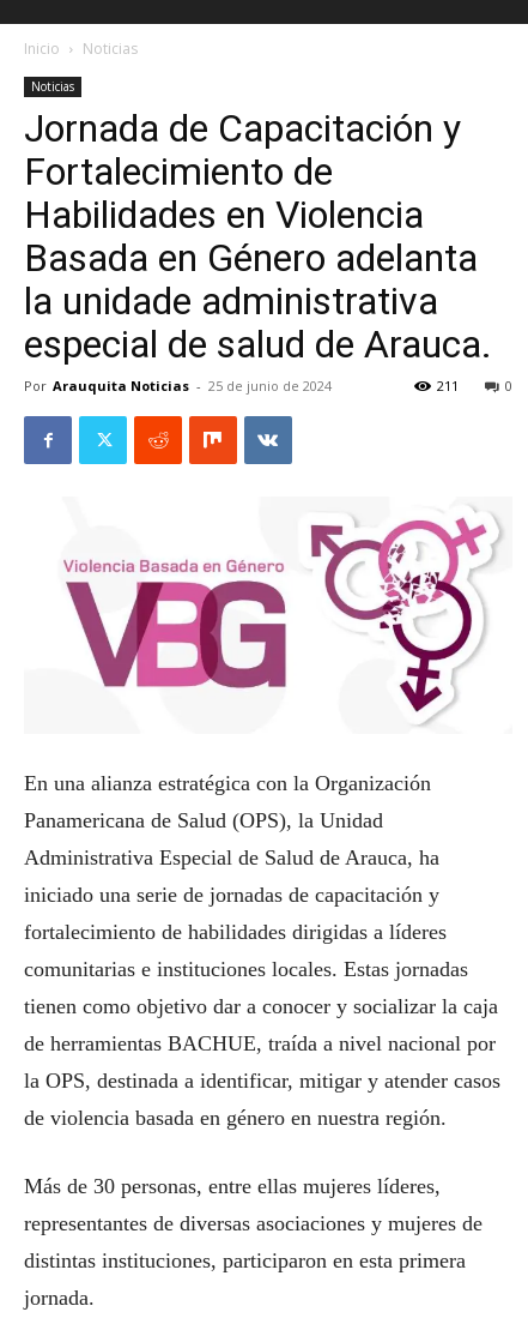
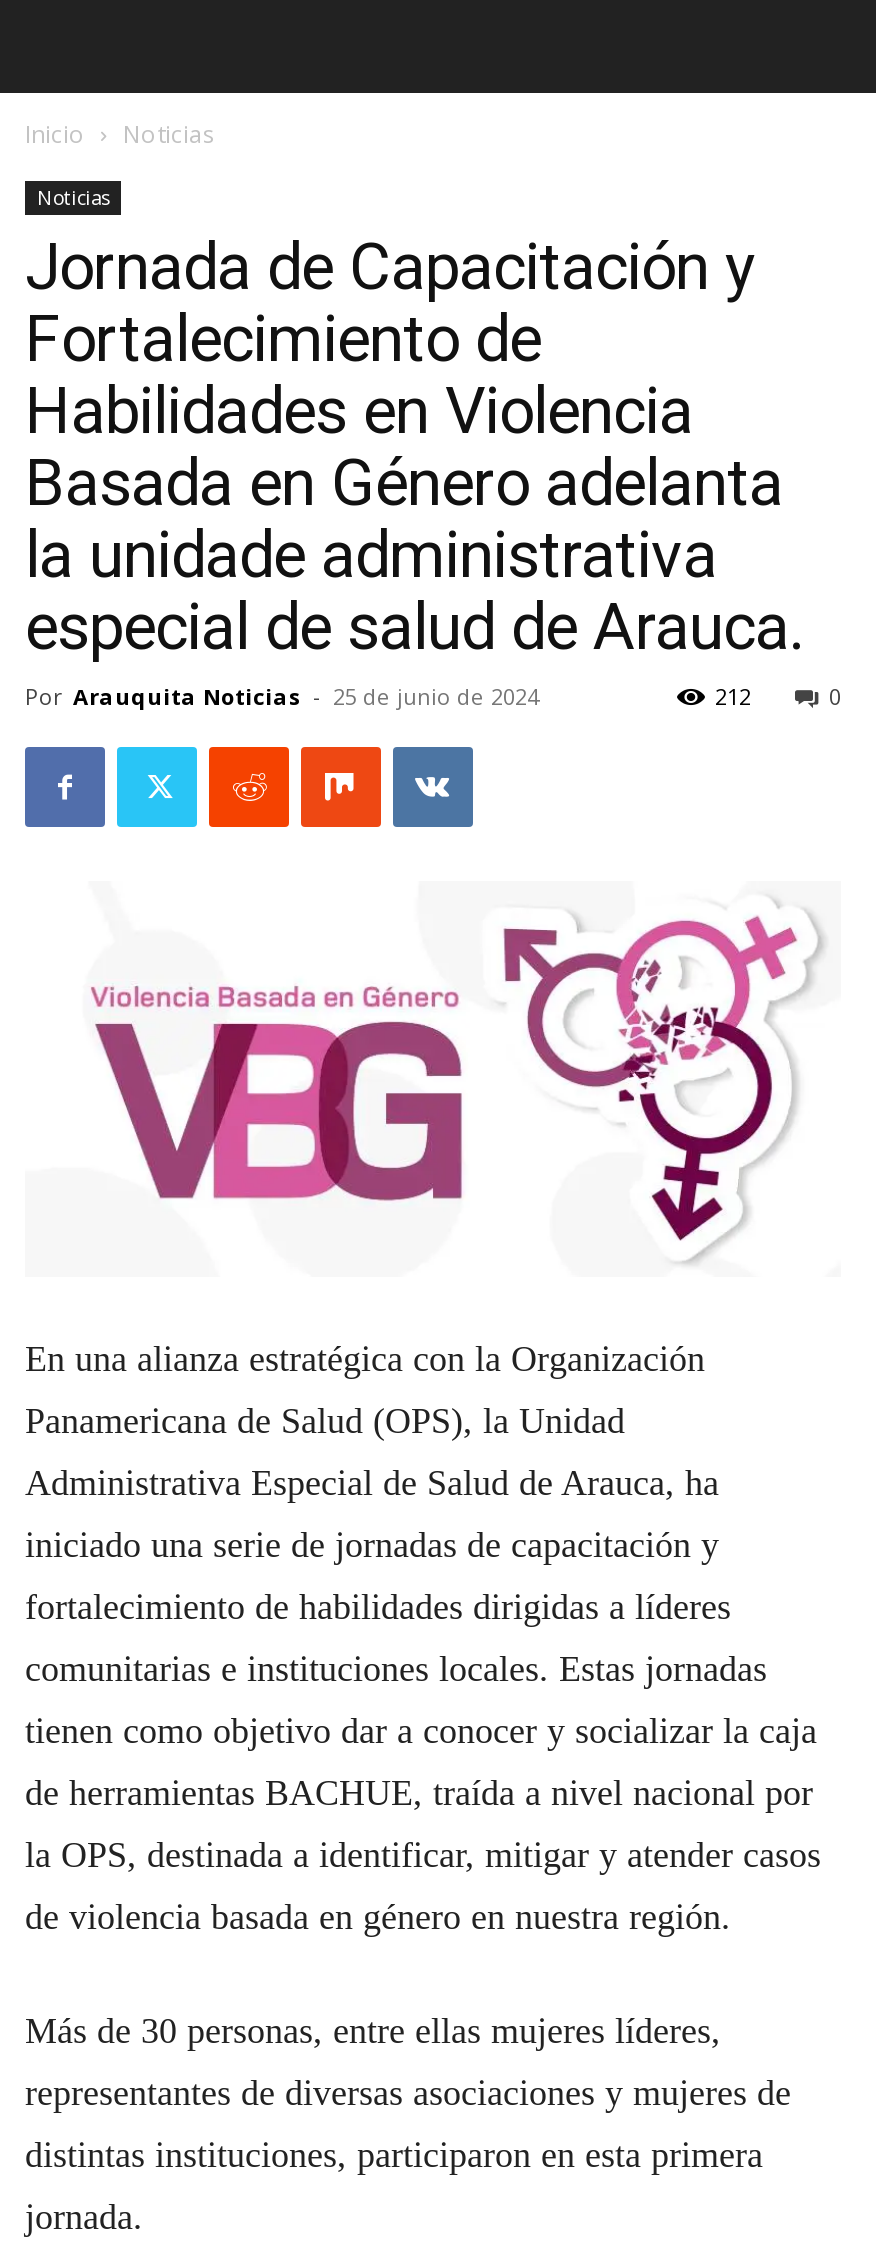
- 211
+ 212
